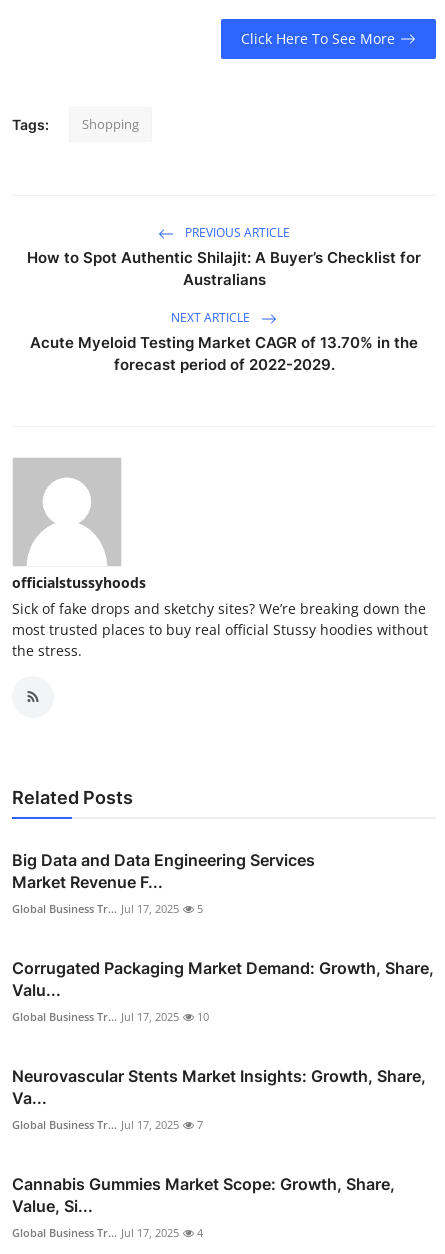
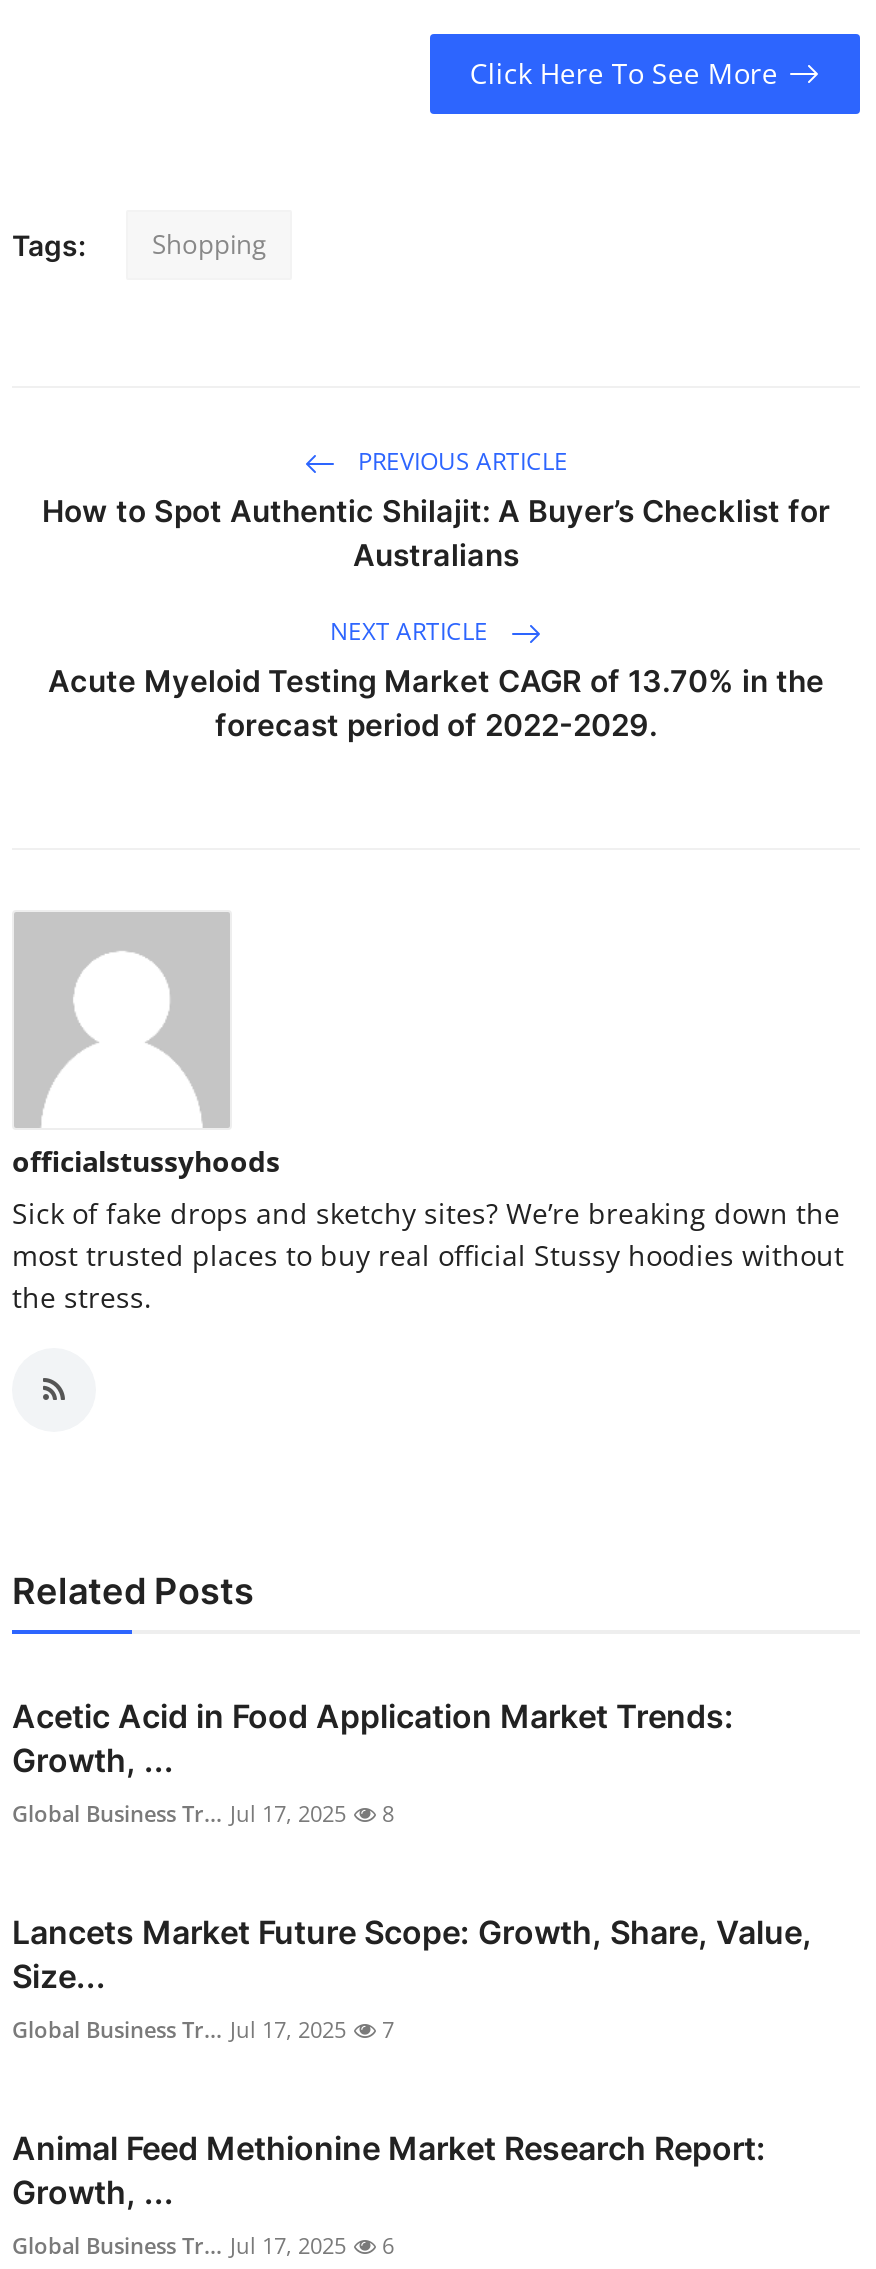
- Big Data and Data Engineering Services
- Market Revenue F...
+ Acetic Acid in Food Application Market Trends:
+ Growth, ...

- 5
- Corrugated Packaging Market Demand: Growth, Share,
- Valu...
- Global Business Tr... Jul 17, 2025
- 10
- Neurovascular Stents Market Insights: Growth, Share,
- Va...
+ 8
+ Lancets Market Future Scope: Growth, Share, Value,
+ Size...

- Cannabis Gummies Market Scope: Growth, Share,
- Value, Si...
+ Animal Feed Methionine Market Research Report:
+ Growth, ...

- Global Business Tr... Jul 17, 2025 4
+ Global Business Tr... Jul 17, 2025 6
